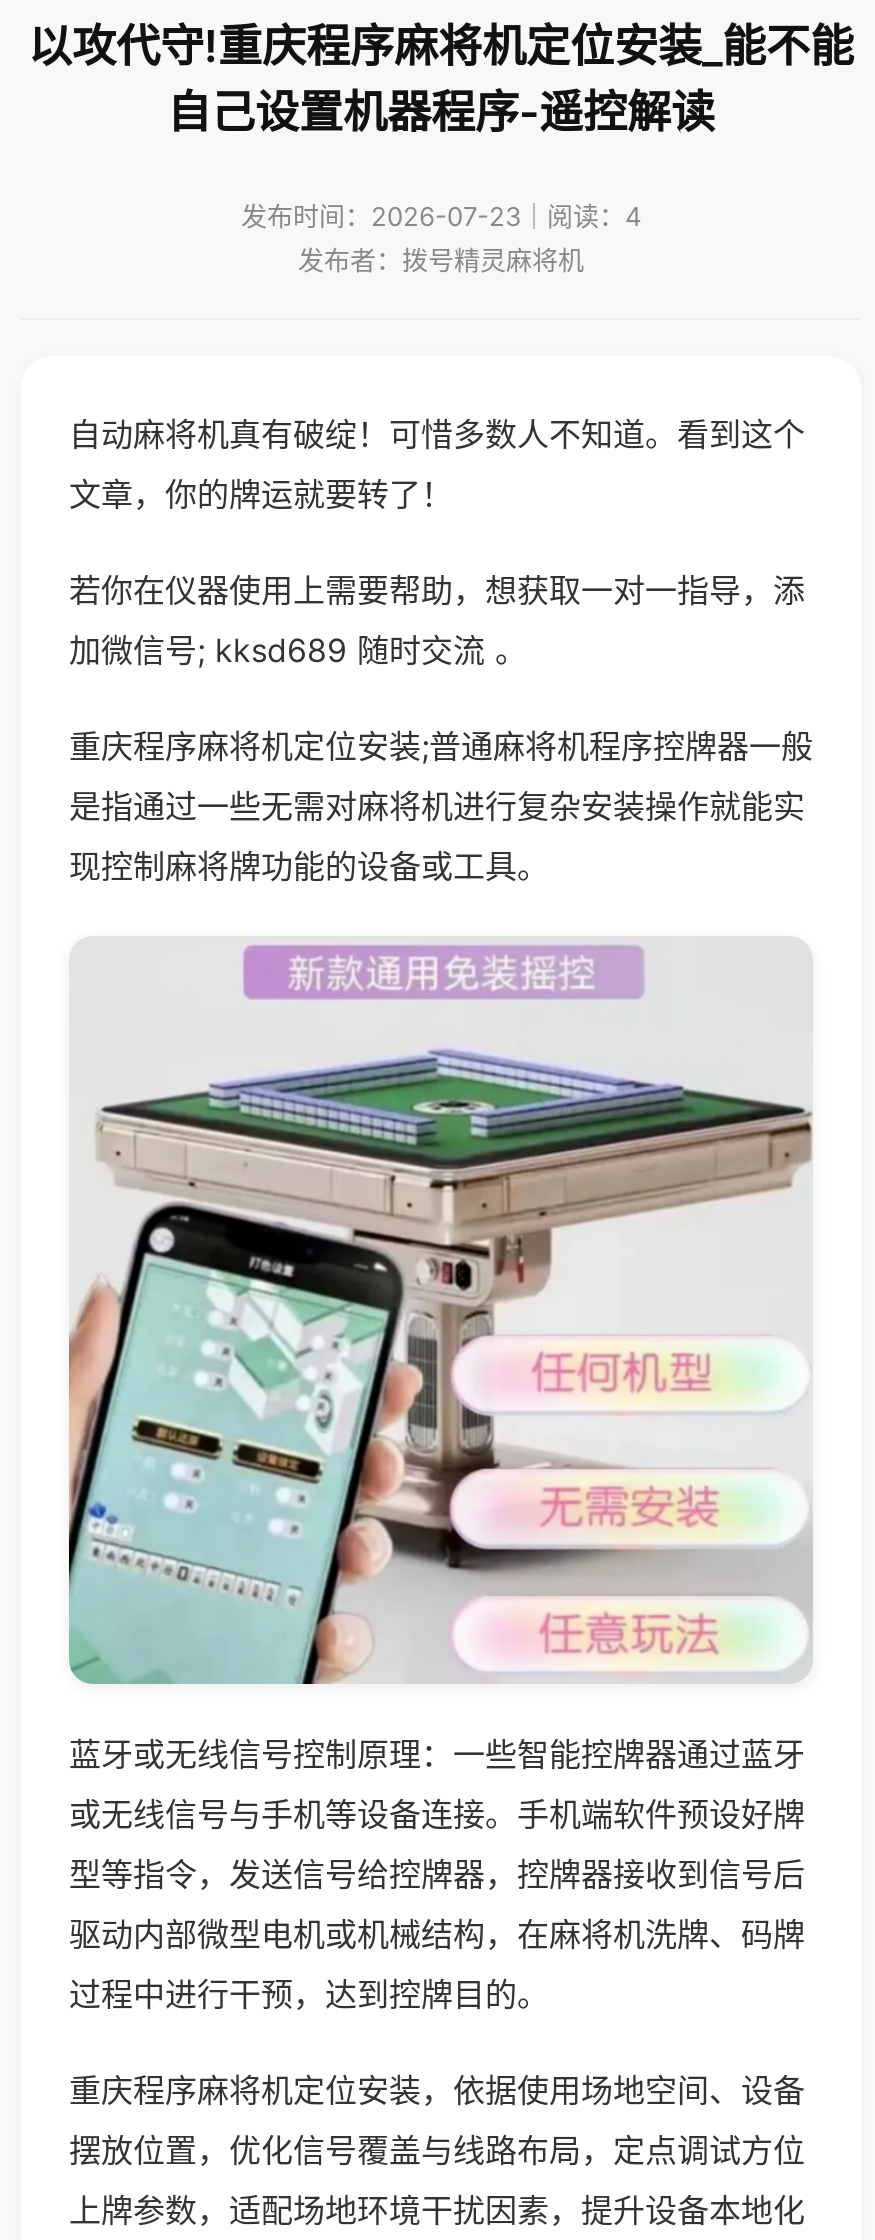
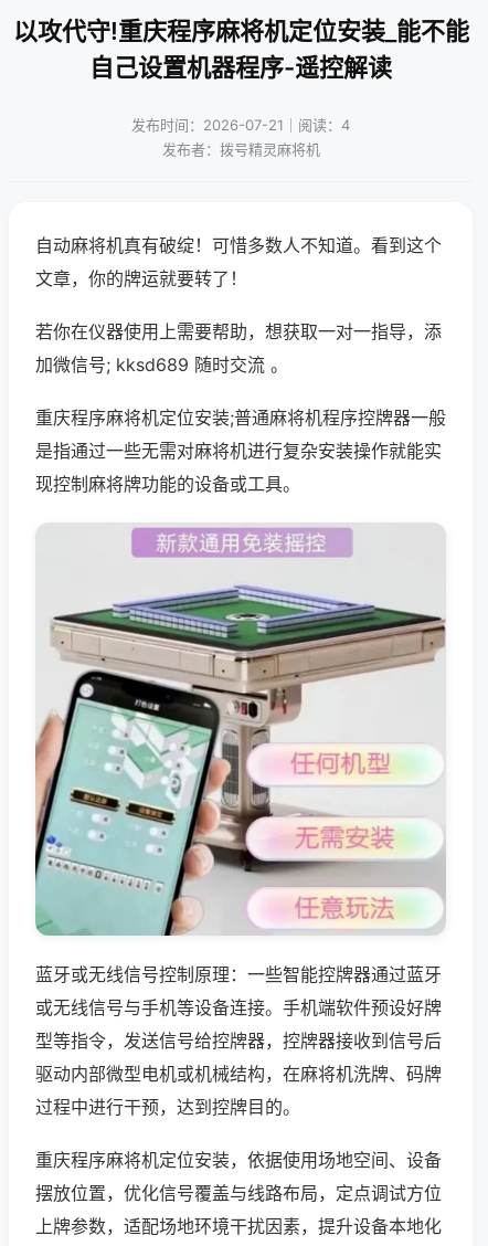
- 发布时间：2026-07-23｜阅读：4
+ 发布时间：2026-07-21｜阅读：4
